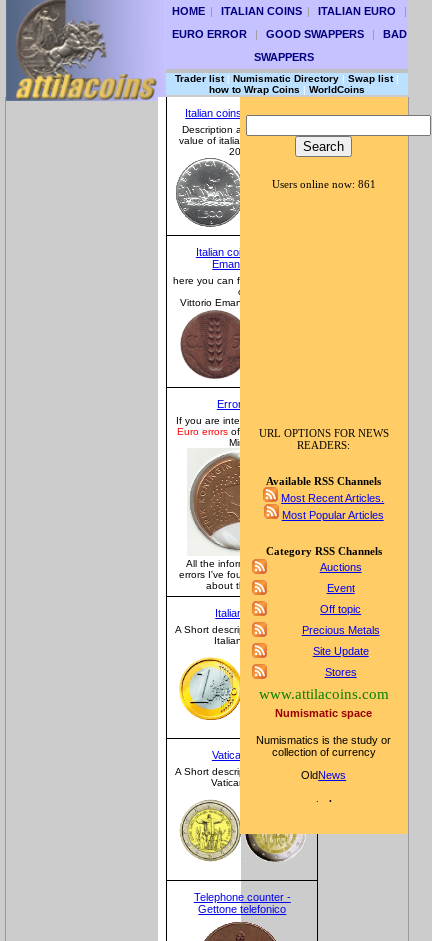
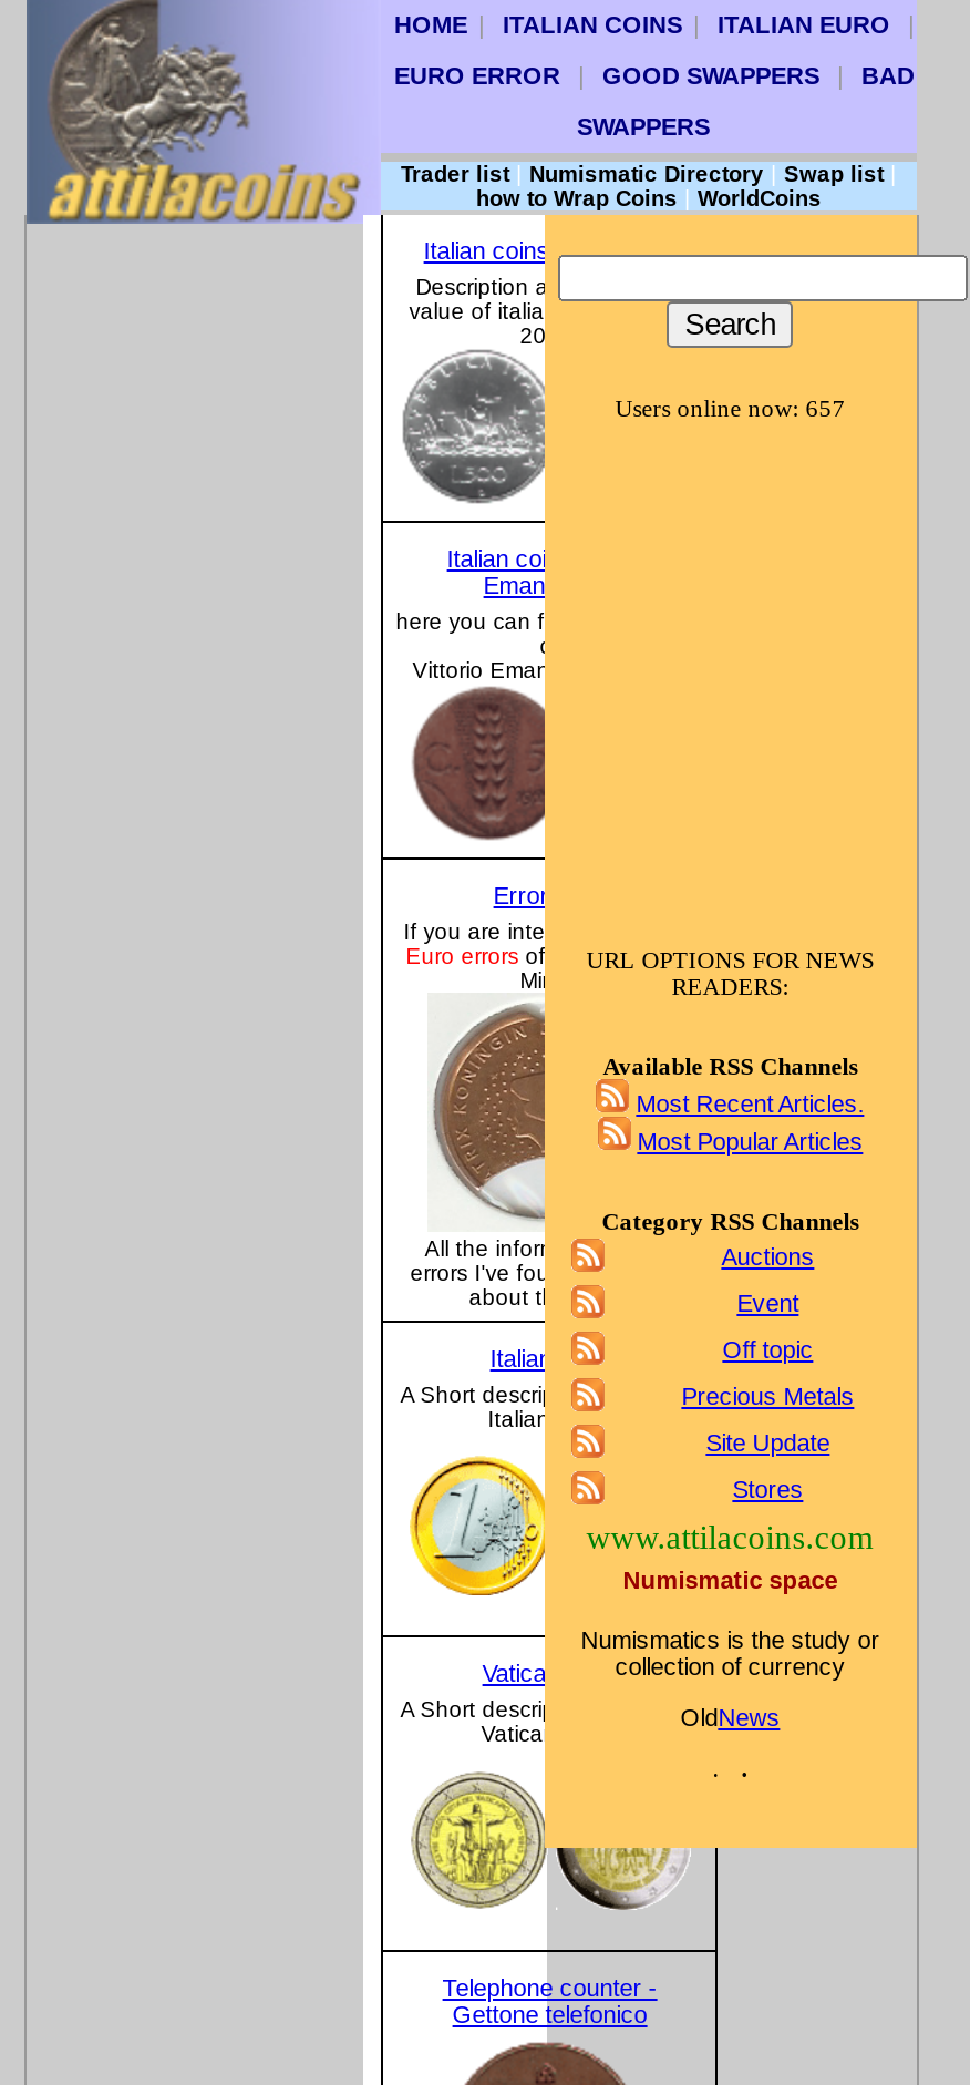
- Users online now: 861
+ Users online now: 657
